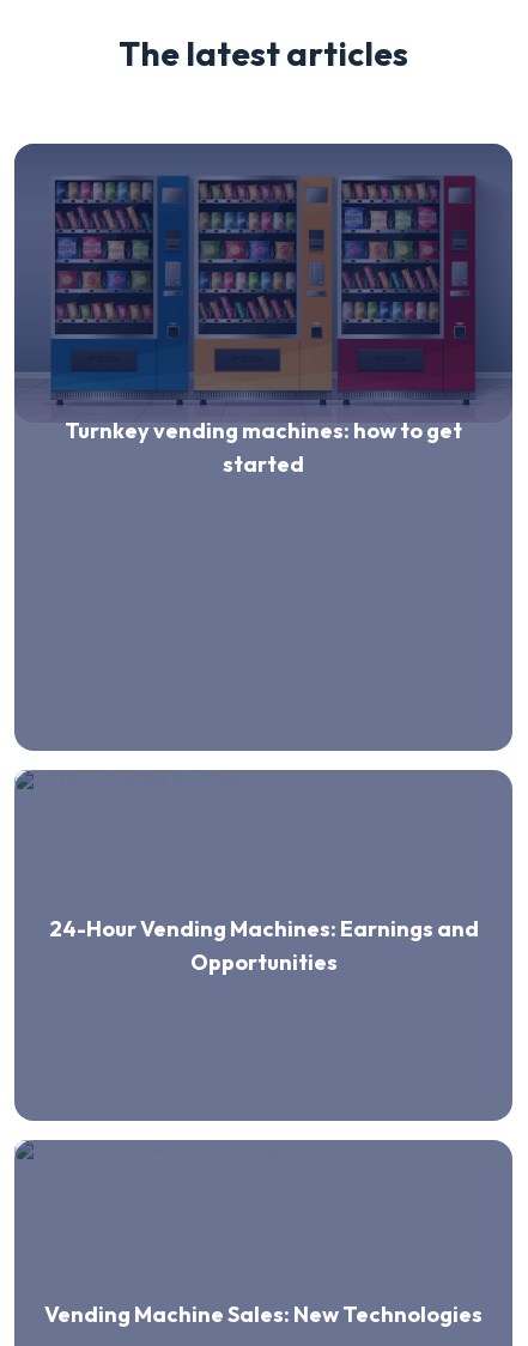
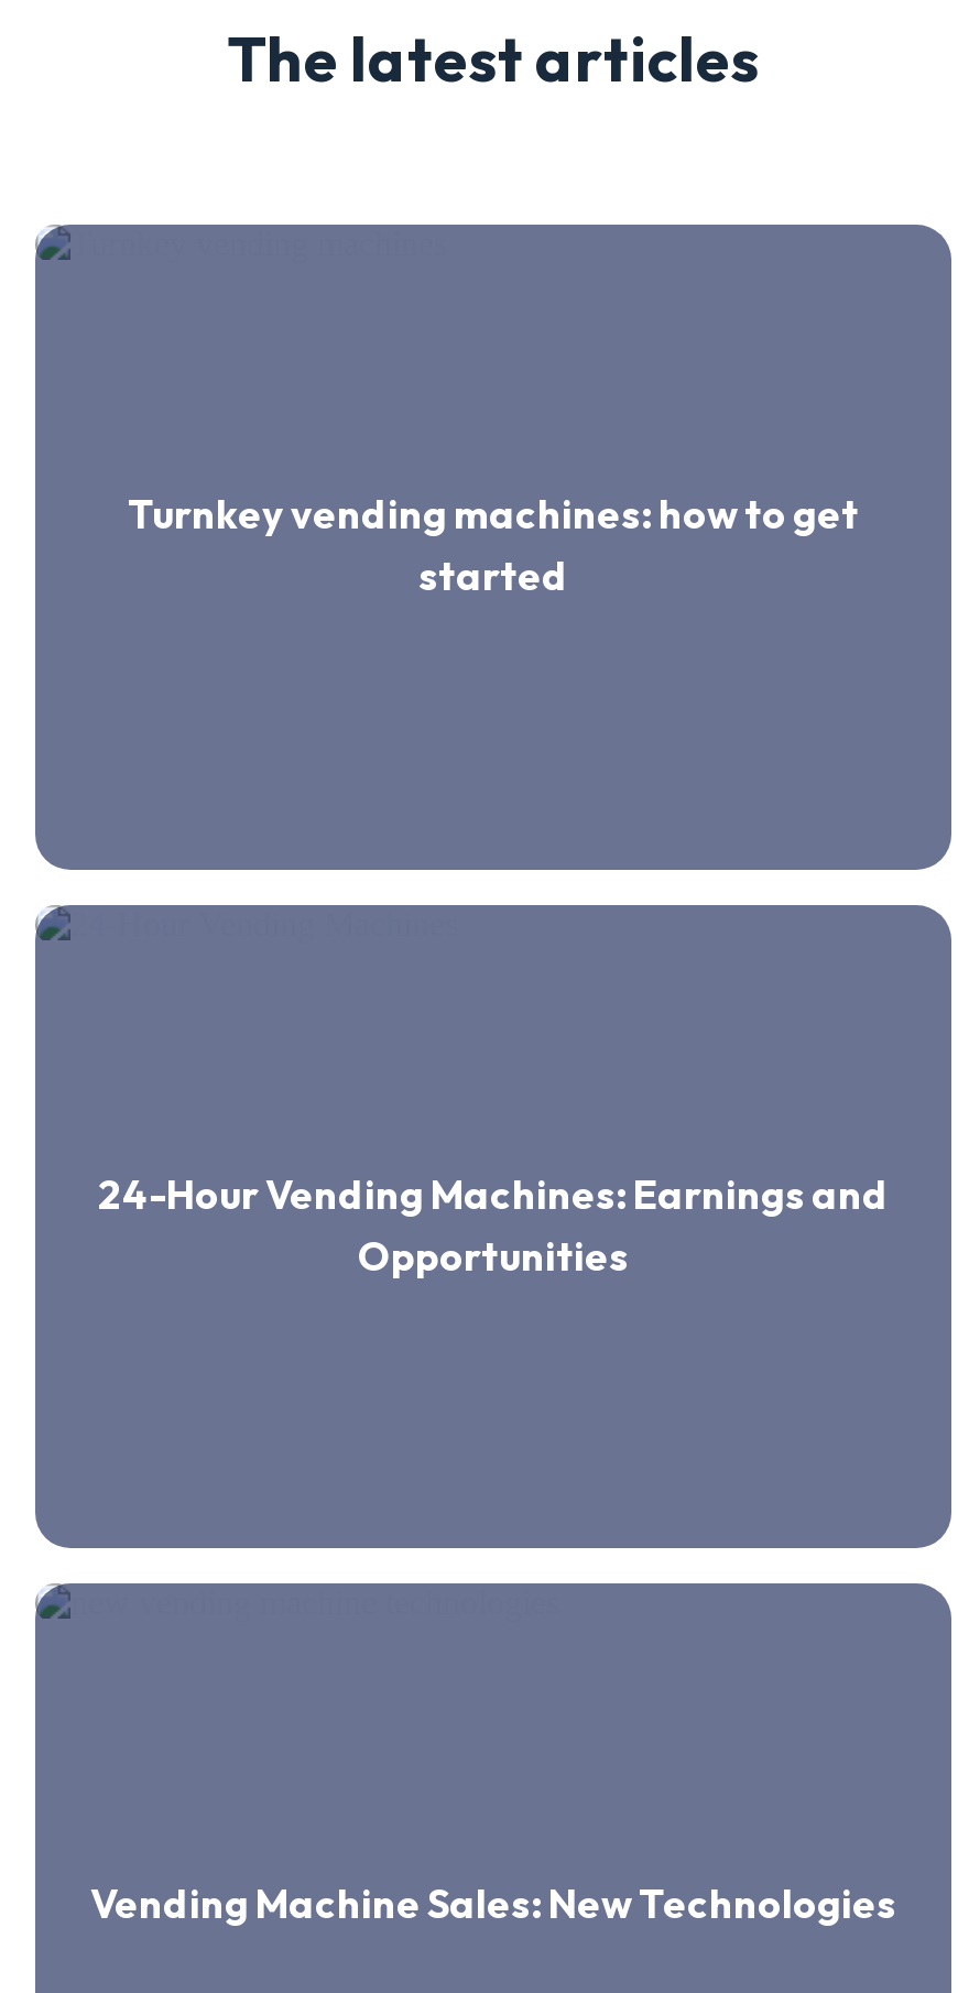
- [image]
